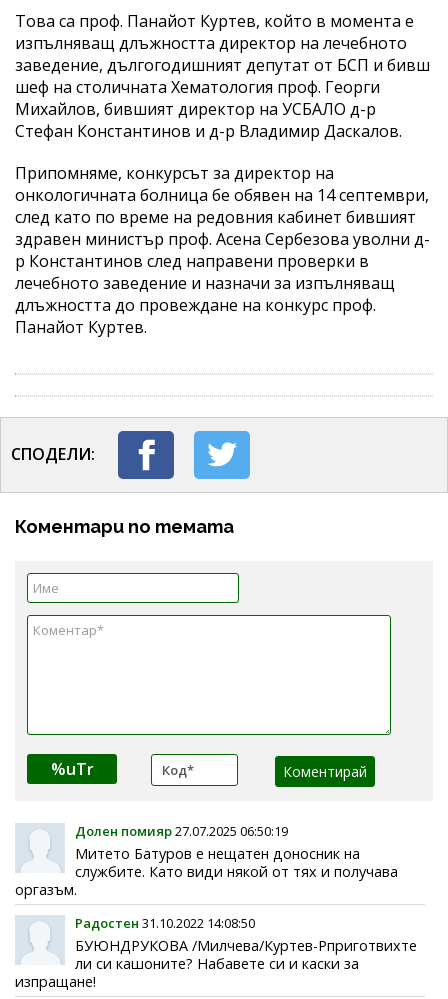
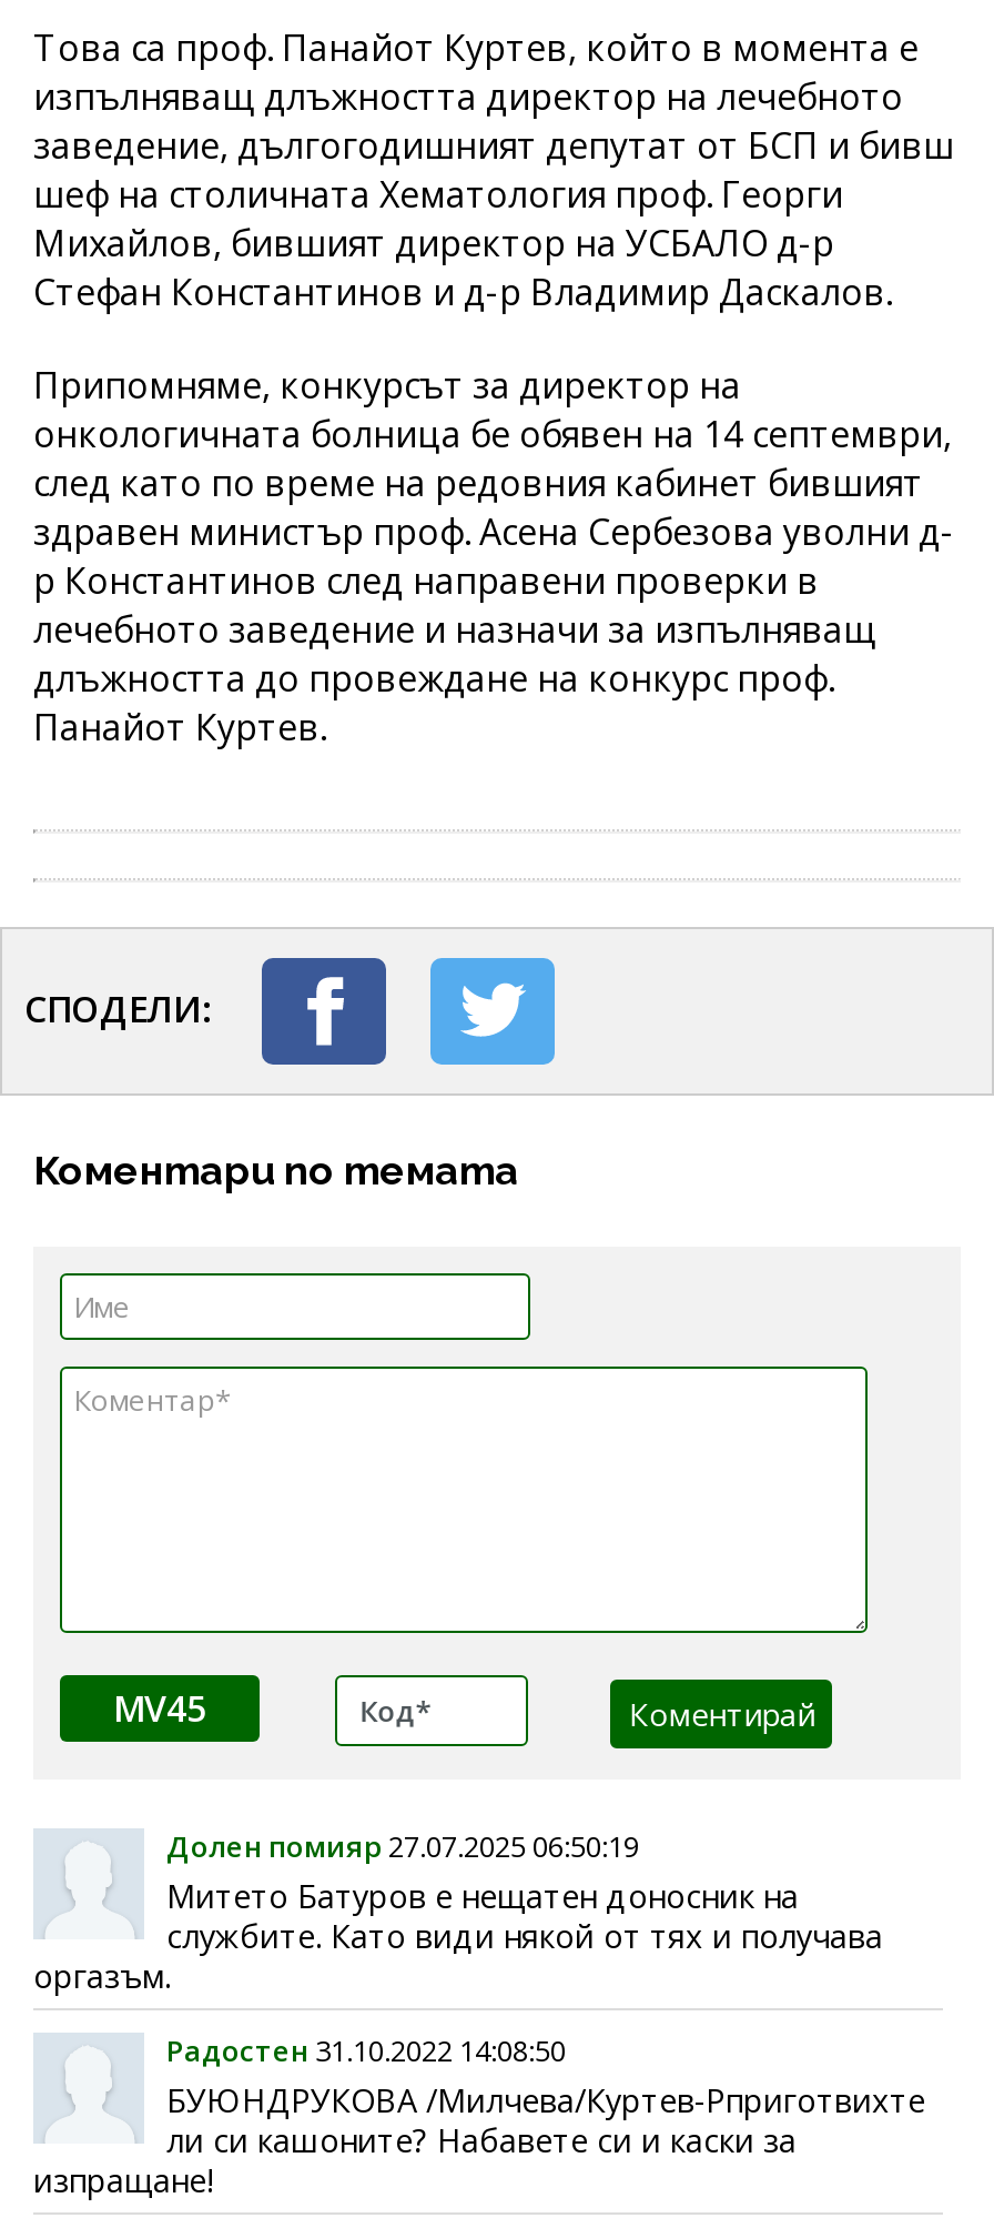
- %uTr
+ MV45
